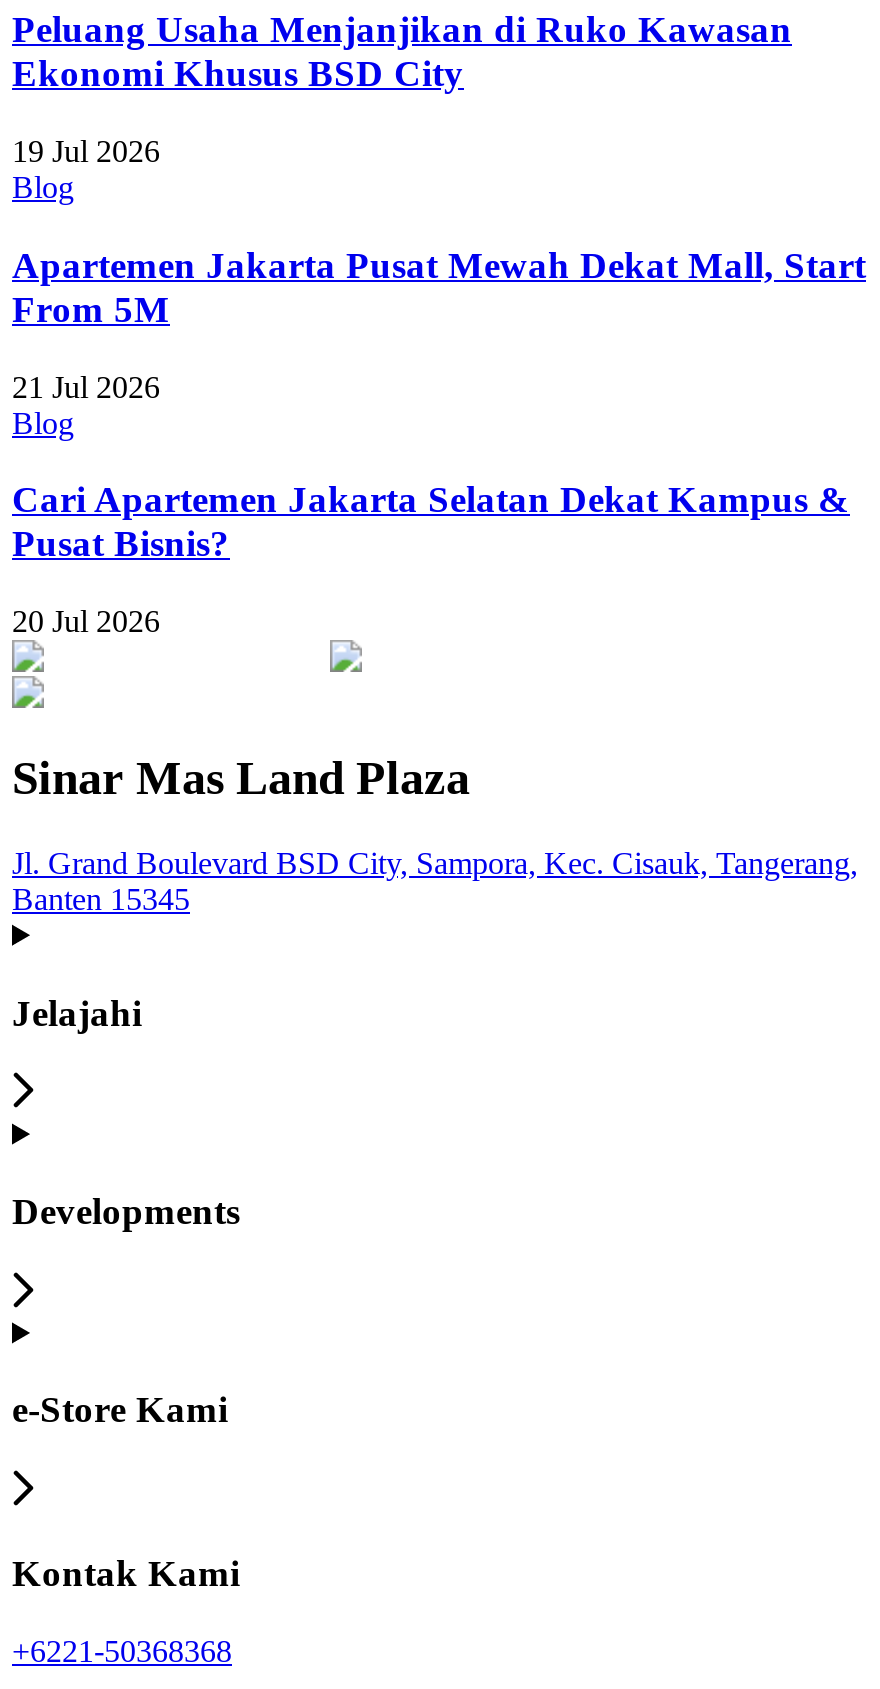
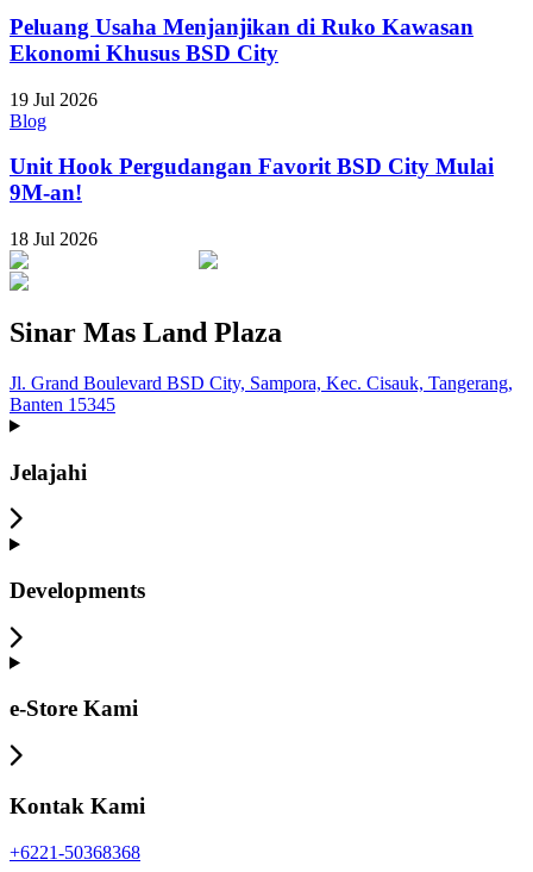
- Apartemen Jakarta Pusat Mewah Dekat Mall, Start
- From 5M
- 21 Jul 2026
- Blog
- Cari Apartemen Jakarta Selatan Dekat Kampus &
- Pusat Bisnis?
- 20 Jul 2026
+ Unit Hook Pergudangan Favorit BSD City Mulai
+ 9M-an!
+ 18 Jul 2026
